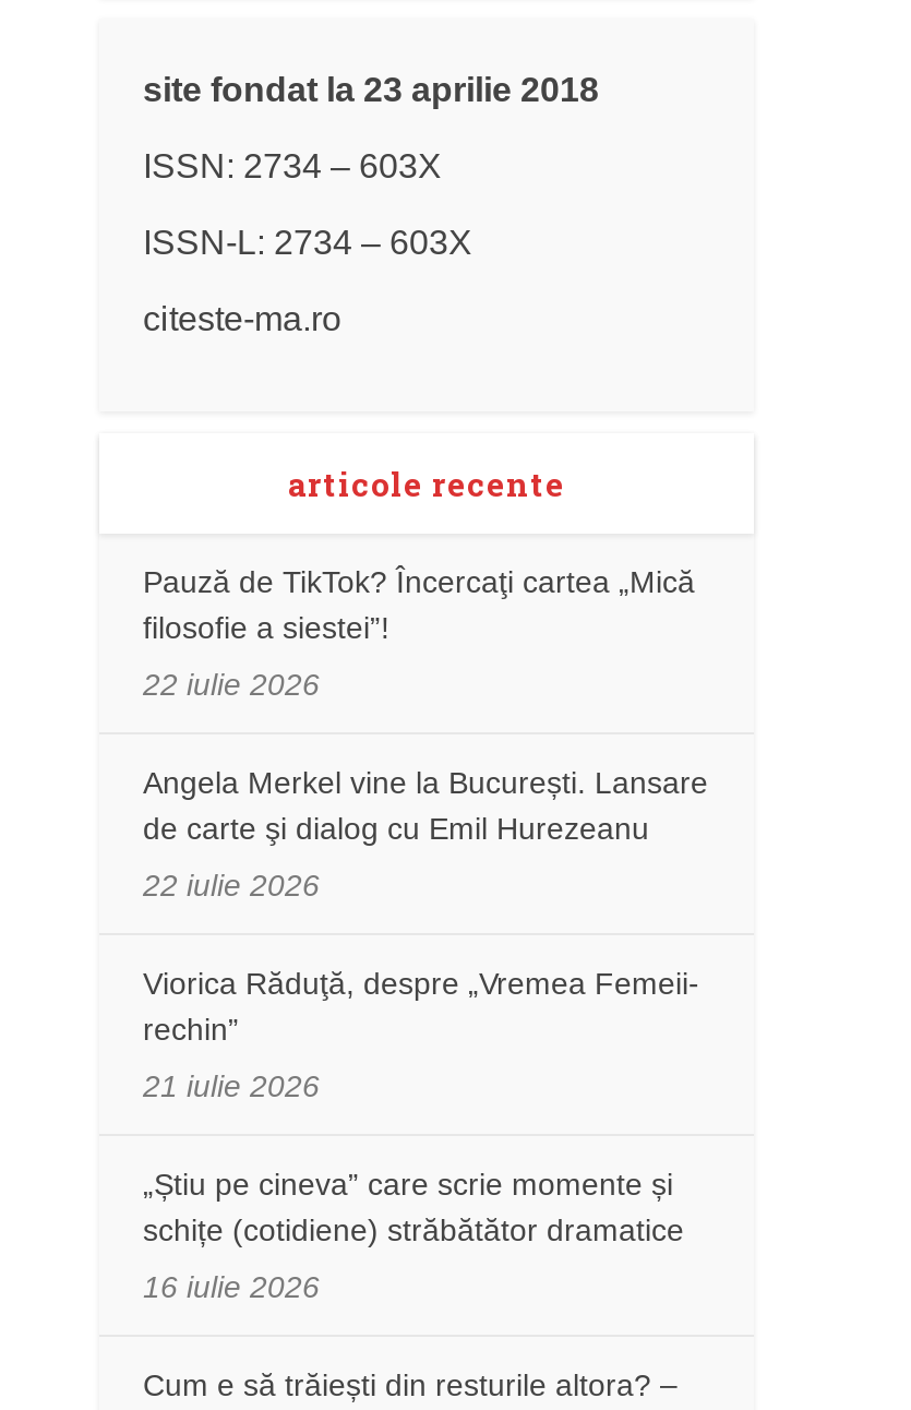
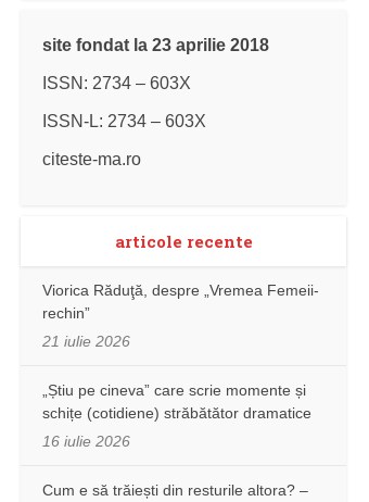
- Pauză de TikTok? Încercaţi cartea „Mică
- filosofie a siestei”!
- 22 iulie 2026
- Angela Merkel vine la București. Lansare
- de carte şi dialog cu Emil Hurezeanu
- 22 iulie 2026
